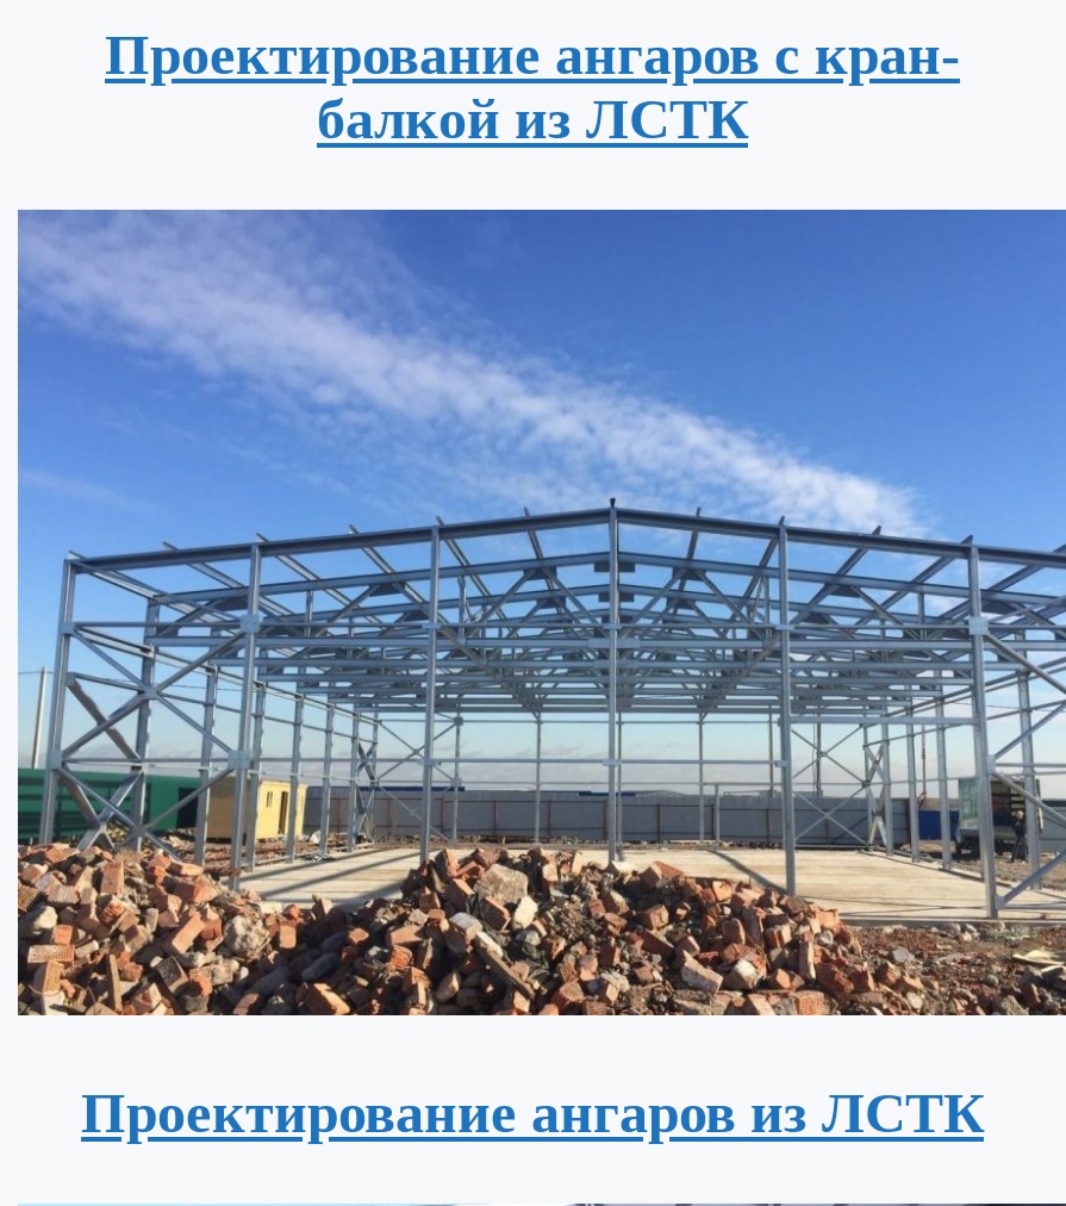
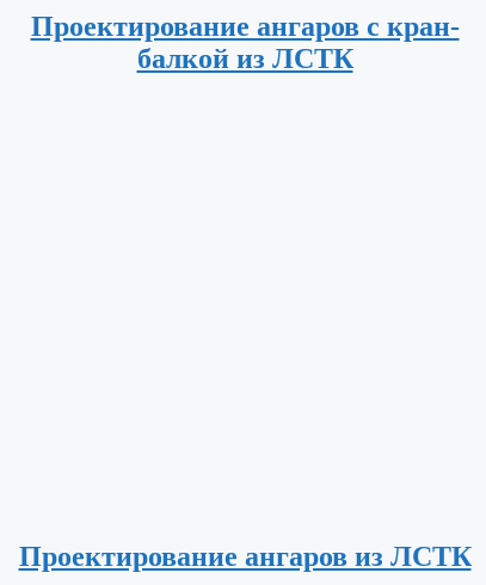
- [image]
